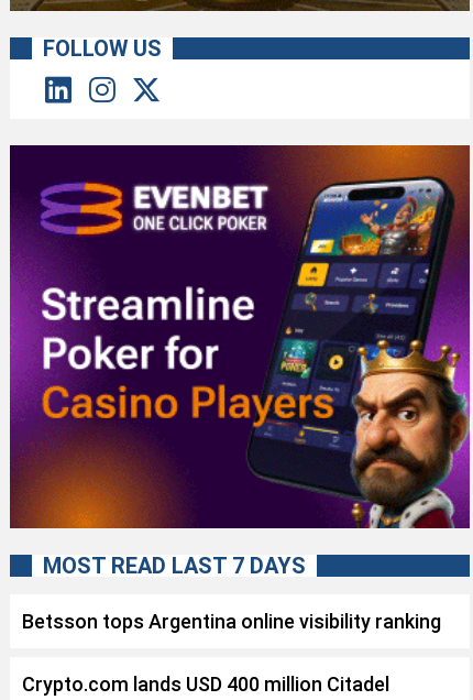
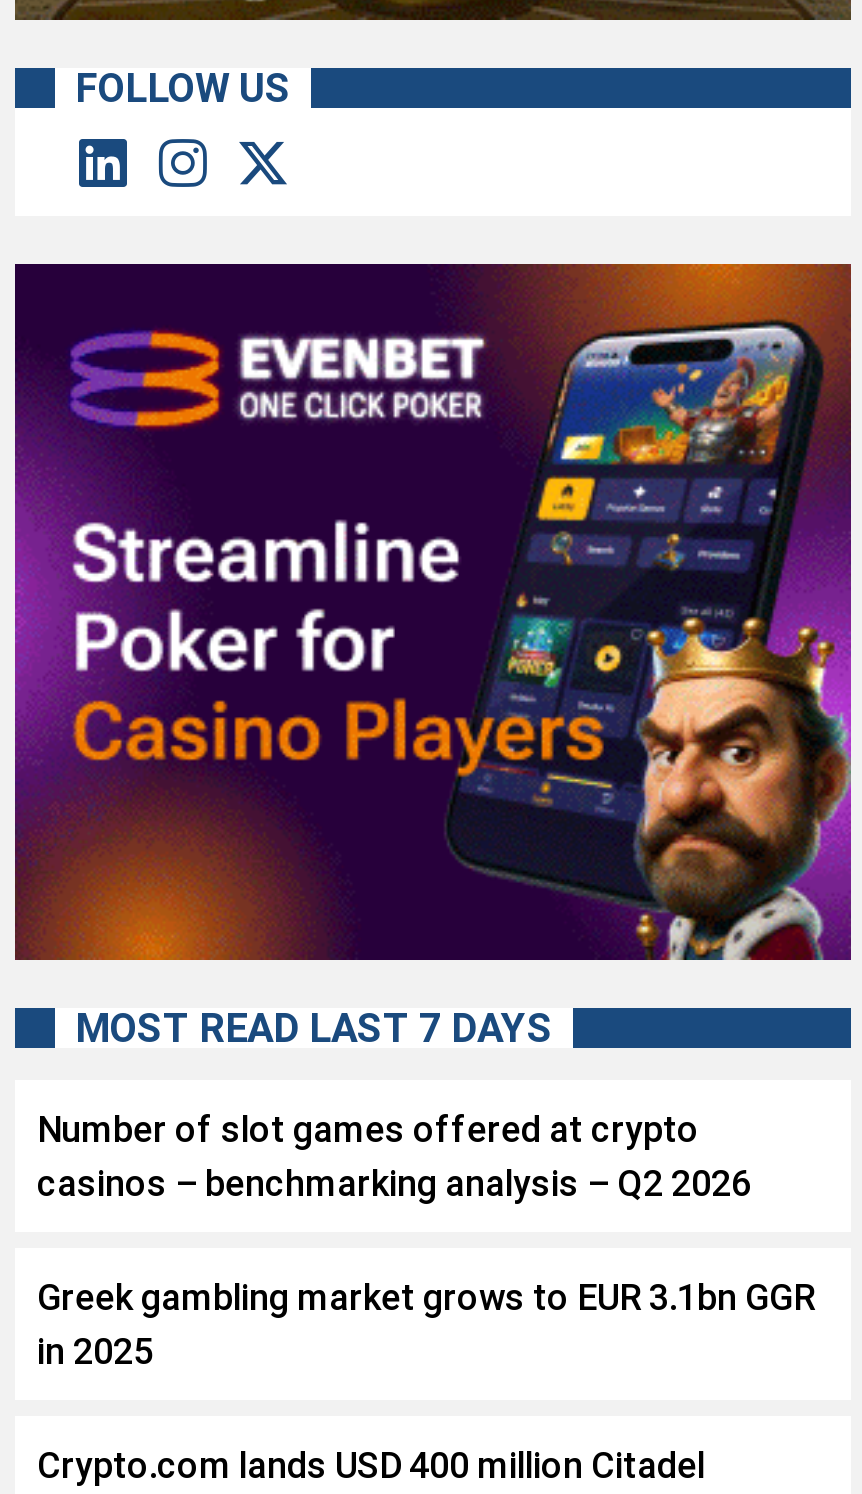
- Betsson tops Argentina online visibility ranking
+ Number of slot games offered at crypto
+ casinos – benchmarking analysis – Q2 2026
+ Greek gambling market grows to EUR 3.1bn GGR
+ in 2025
